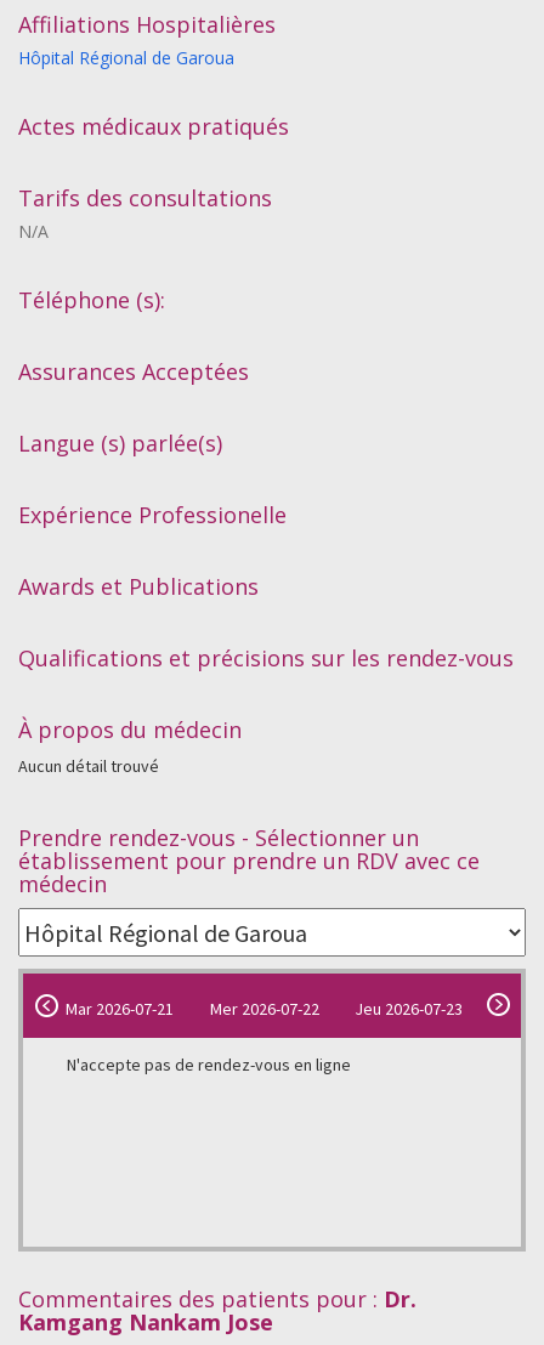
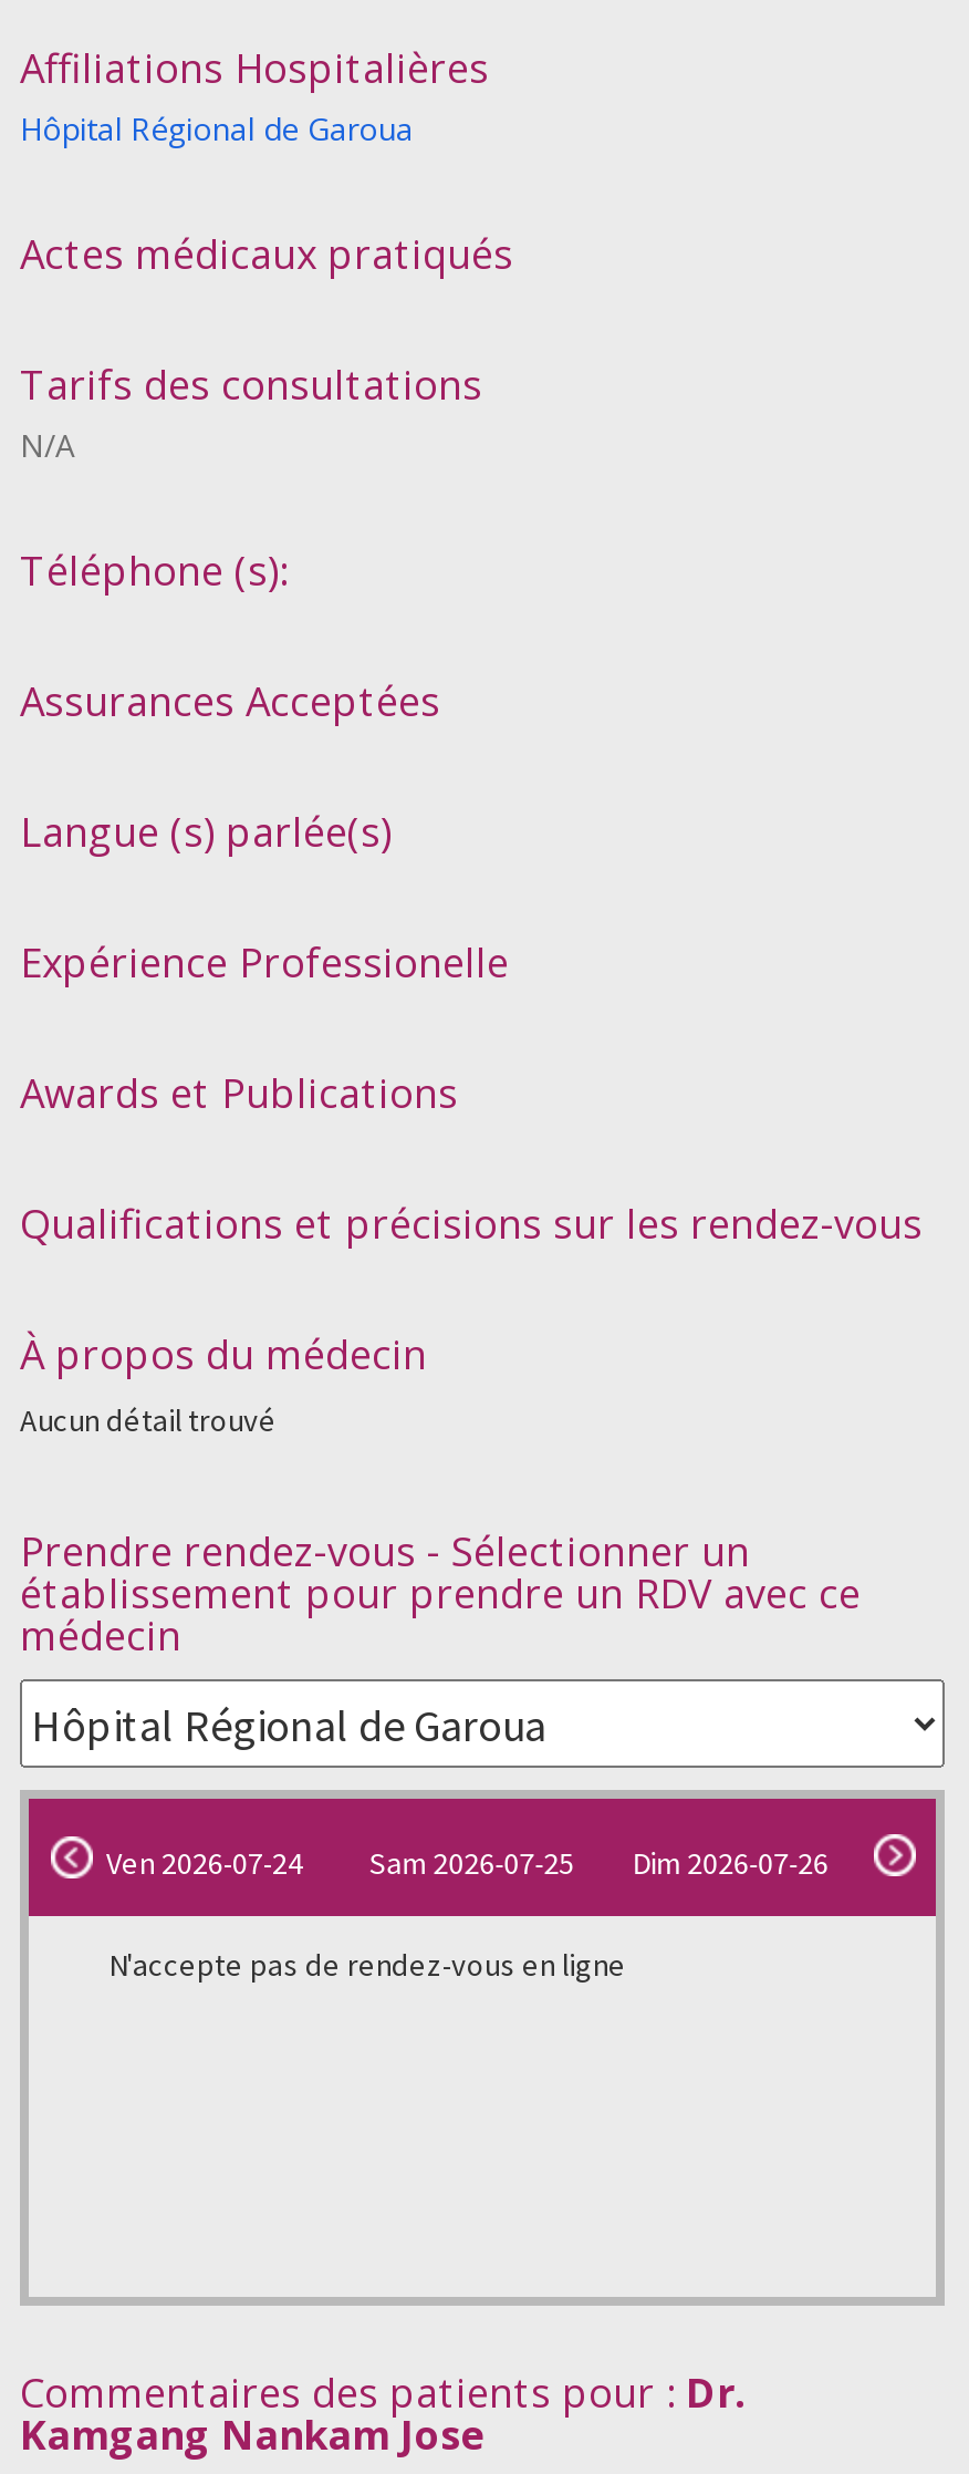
- Mar 2026-07-21
- Mer 2026-07-22
- Jeu 2026-07-23
+ Ven 2026-07-24
+ Sam 2026-07-25
+ Dim 2026-07-26
